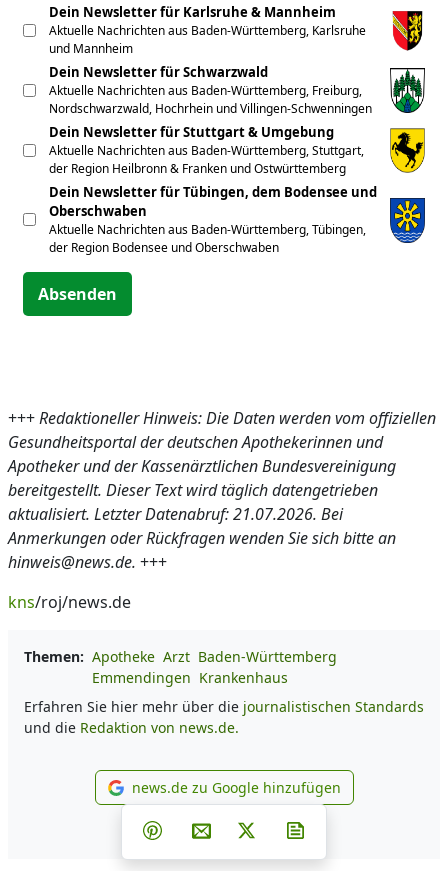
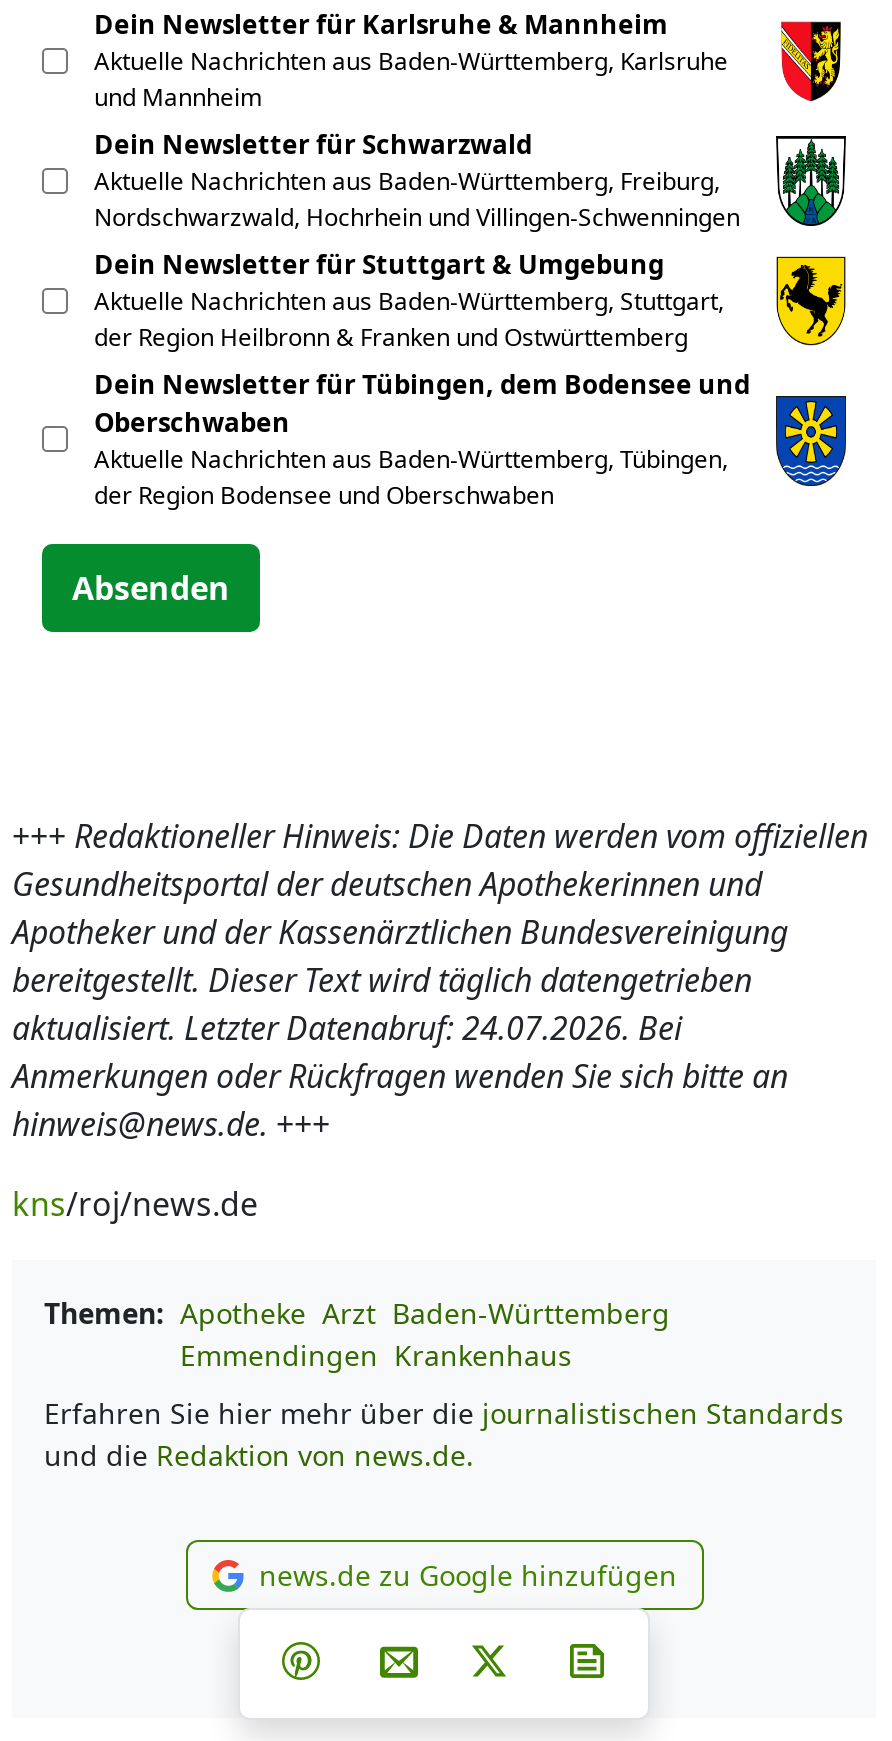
- aktualisiert. Letzter Datenabruf: 21.07.2026. Bei
+ aktualisiert. Letzter Datenabruf: 24.07.2026. Bei
